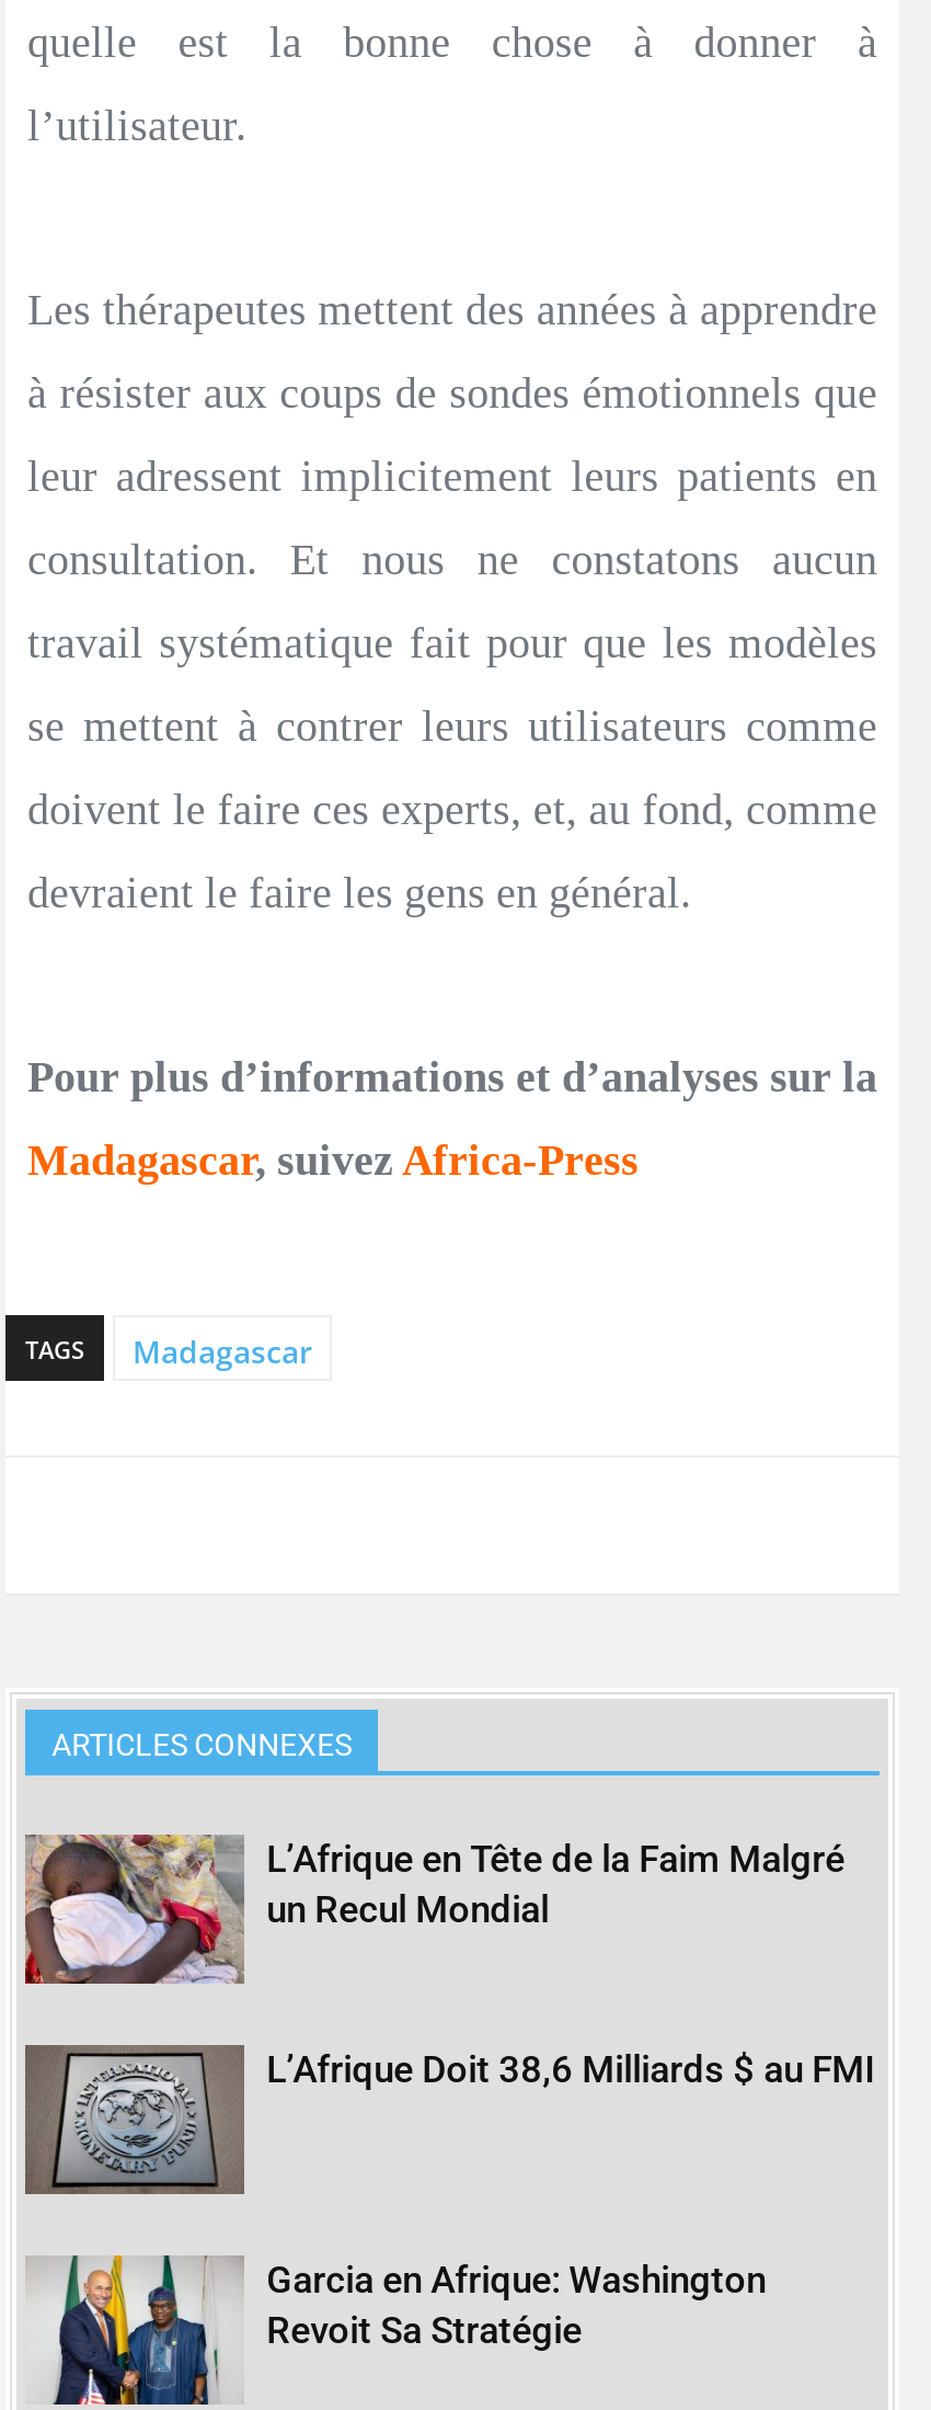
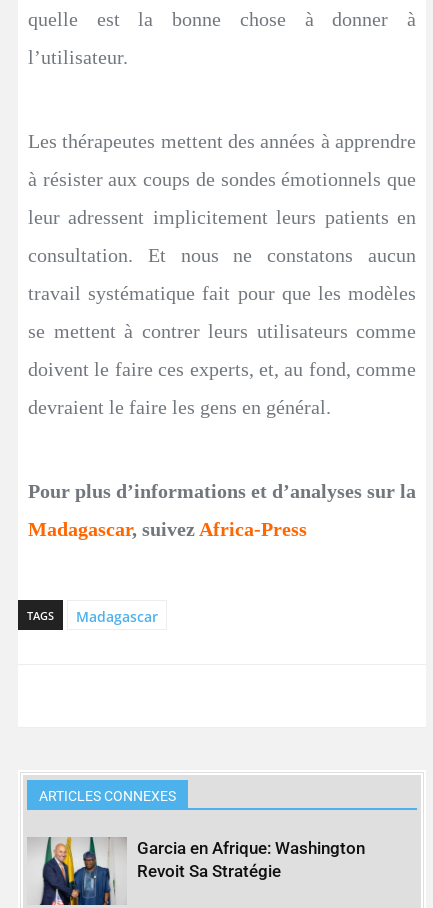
- [image]
- L’Afrique en Tête de la Faim Malgré
- un Recul Mondial

- [image]
- L’Afrique Doit 38,6 Milliards $ au FMI
